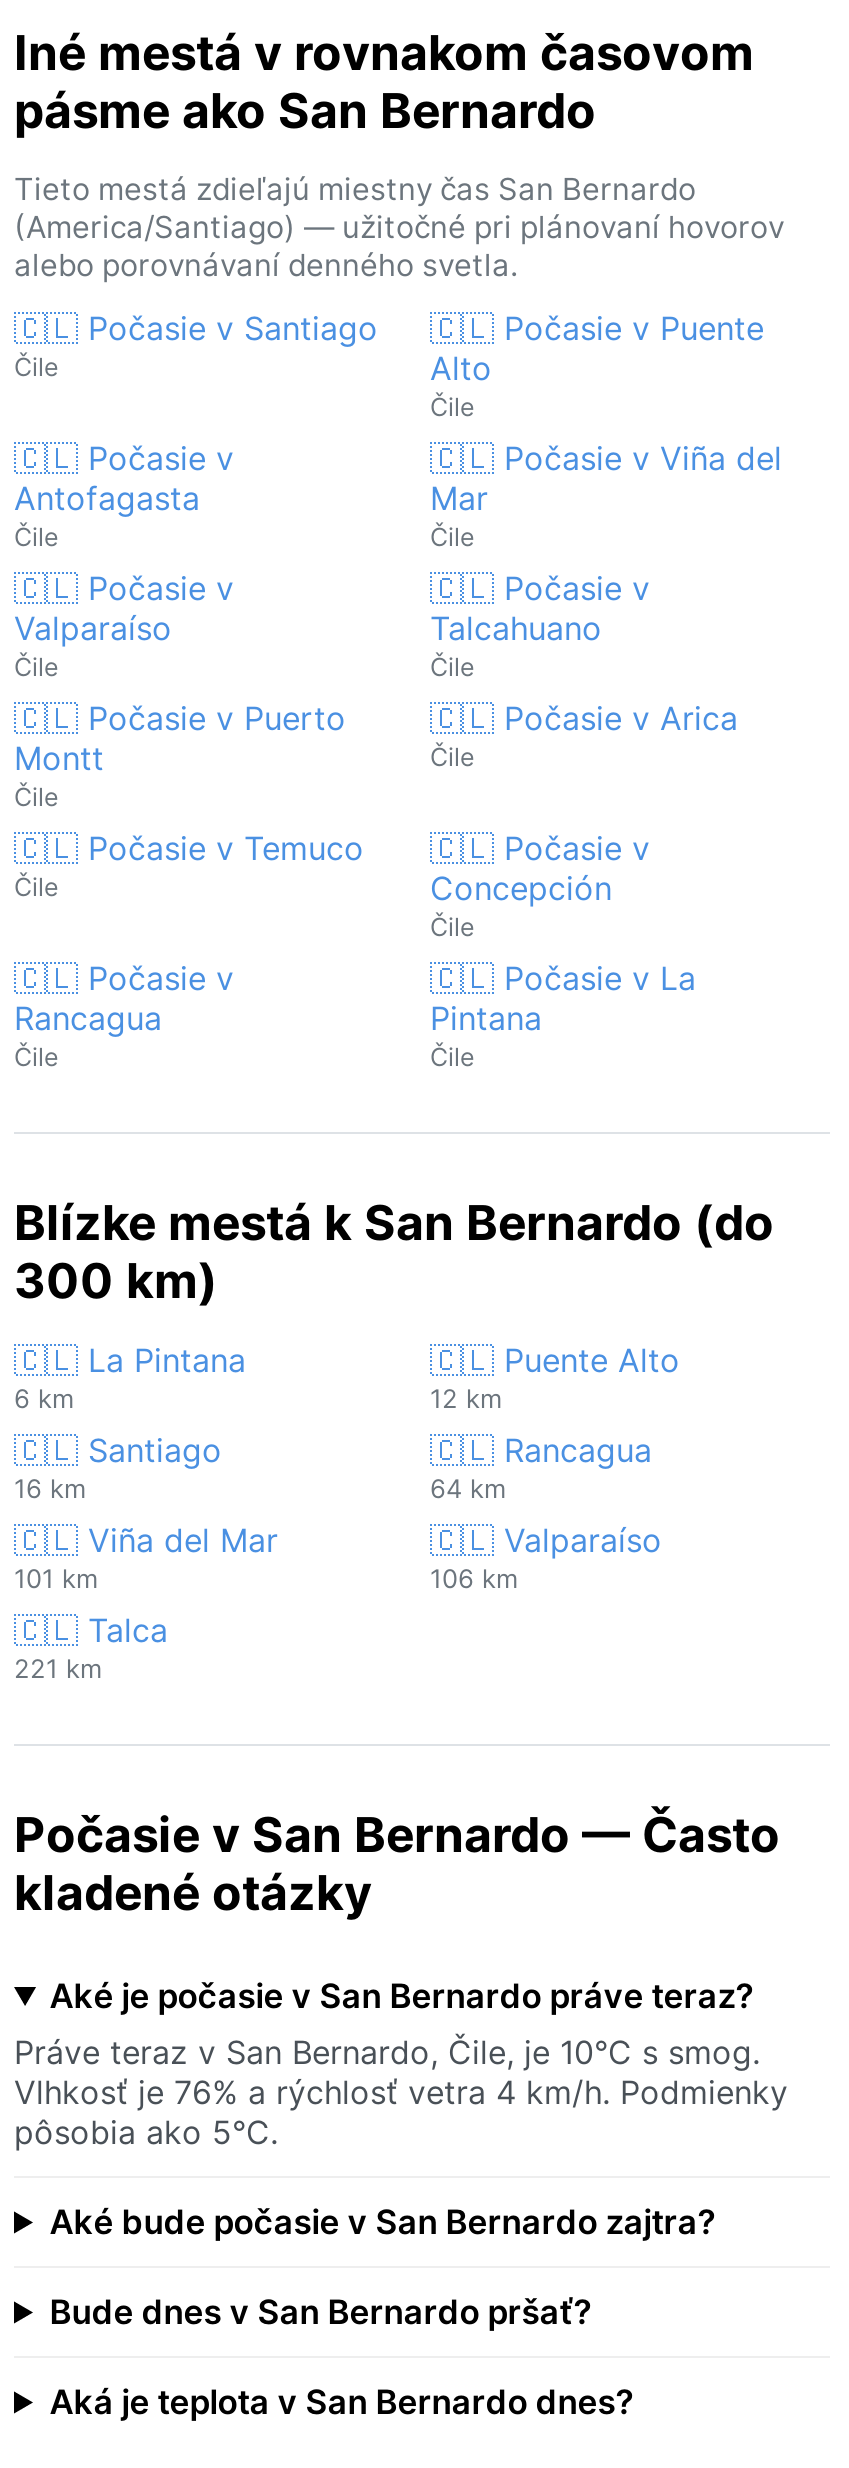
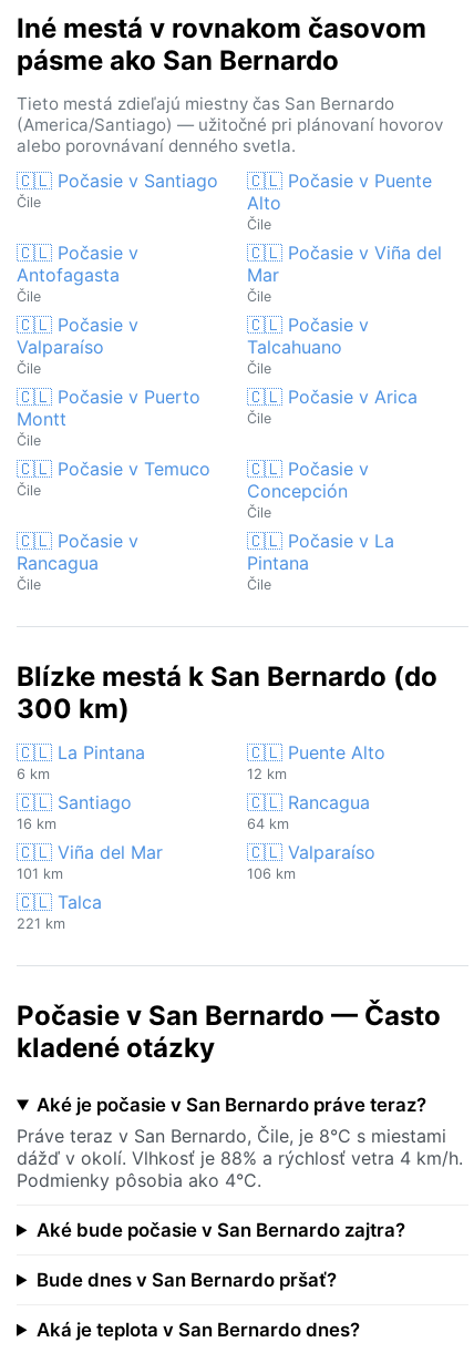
- Práve teraz v San Bernardo, Čile, je 10°C s smog.
- Vlhkosť je 76% a rýchlosť vetra 4 km/h. Podmienky
- pôsobia ako 5°C.
+ Práve teraz v San Bernardo, Čile, je 8°C s miestami
+ dážď v okolí. Vlhkosť je 88% a rýchlosť vetra 4 km/h.
+ Podmienky pôsobia ako 4°C.
